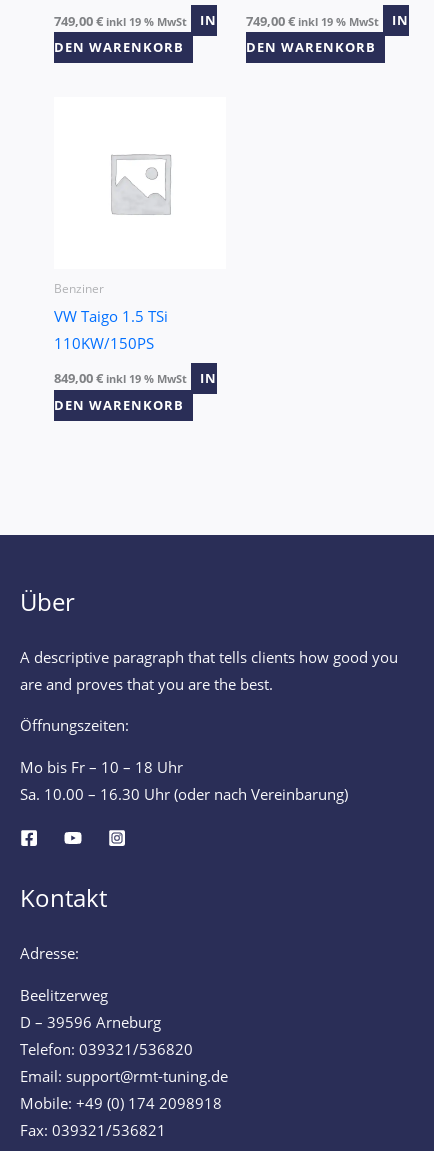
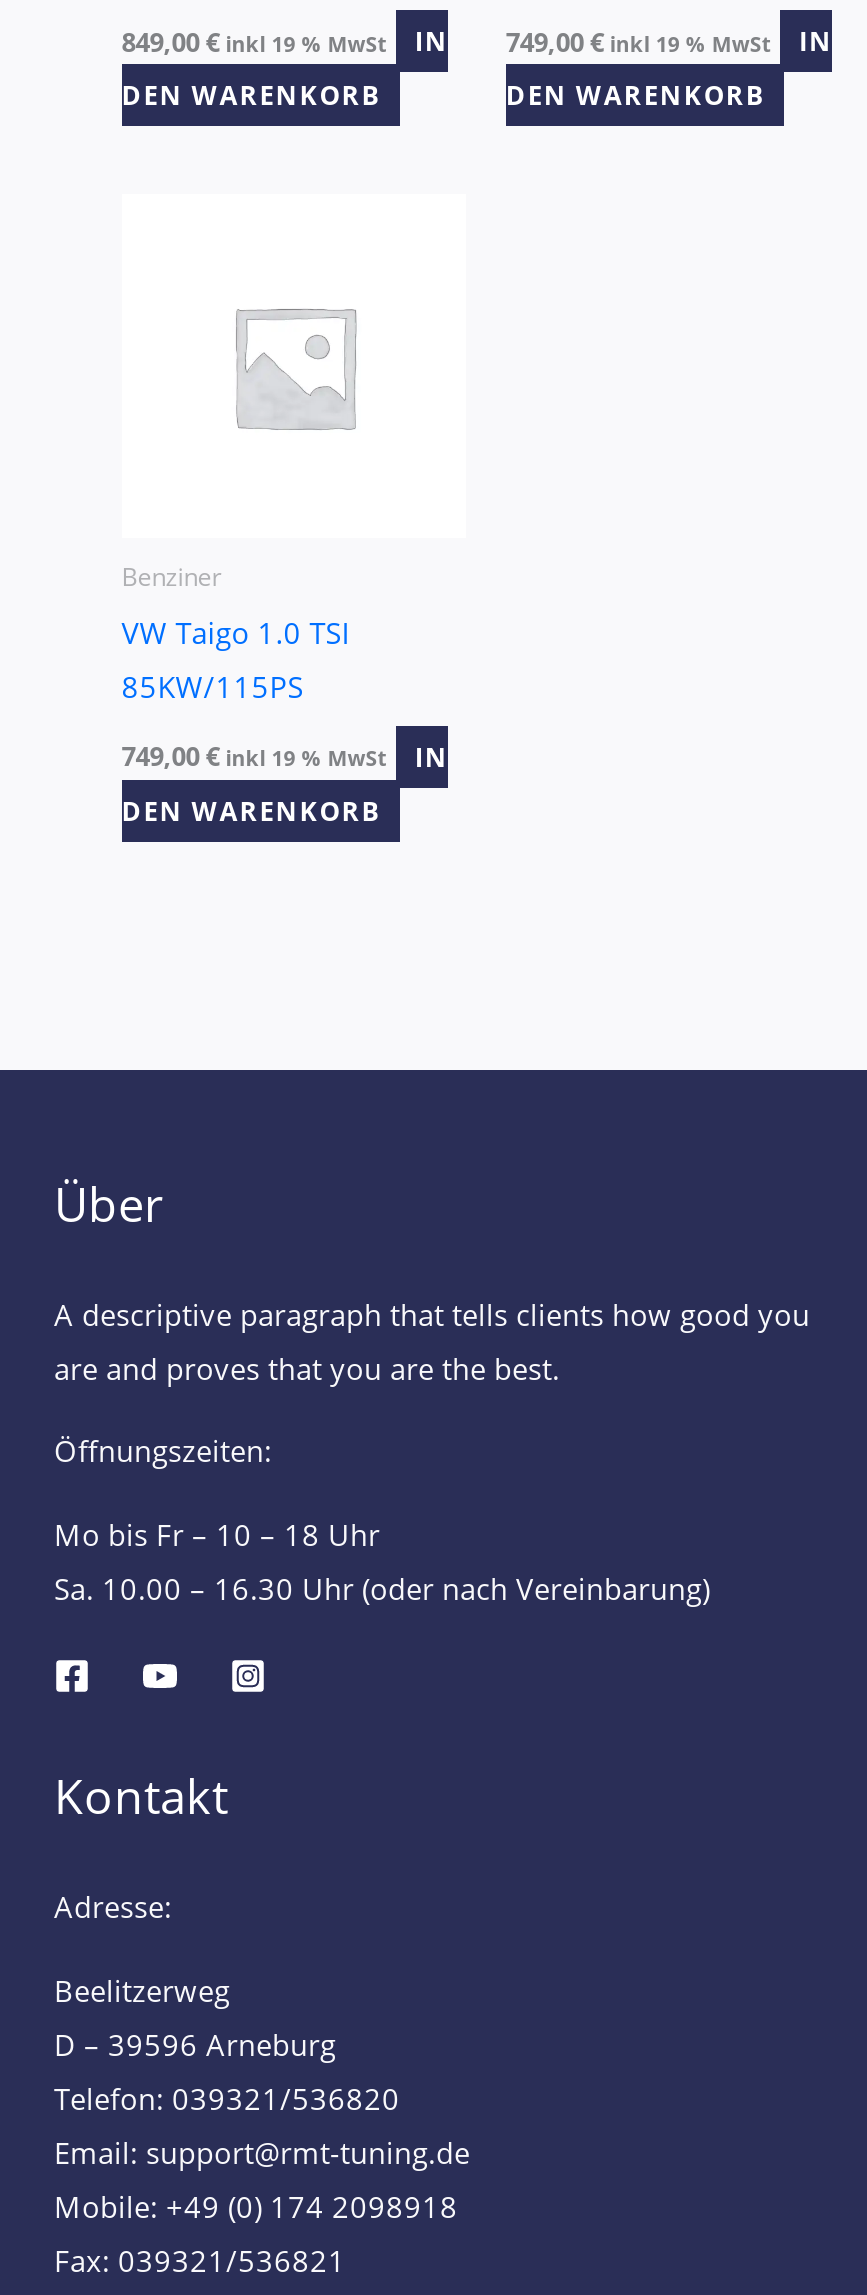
- 749,00€ inkl 19 % MwSt IN 749,00€ inkl 19 % MwSt IN
+ 849,00€ inkl 19 % MwSt IN 749,00€ inkl 19 % MwSt IN

- VW Taigo 1.5 TSi
- 110KW/150PS
+ VW Taigo 1.0 TSI
+ 85KW/115PS

- 849,00€ inkl 19 % MwSt IN
+ 749,00€ inkl 19 % MwSt IN
